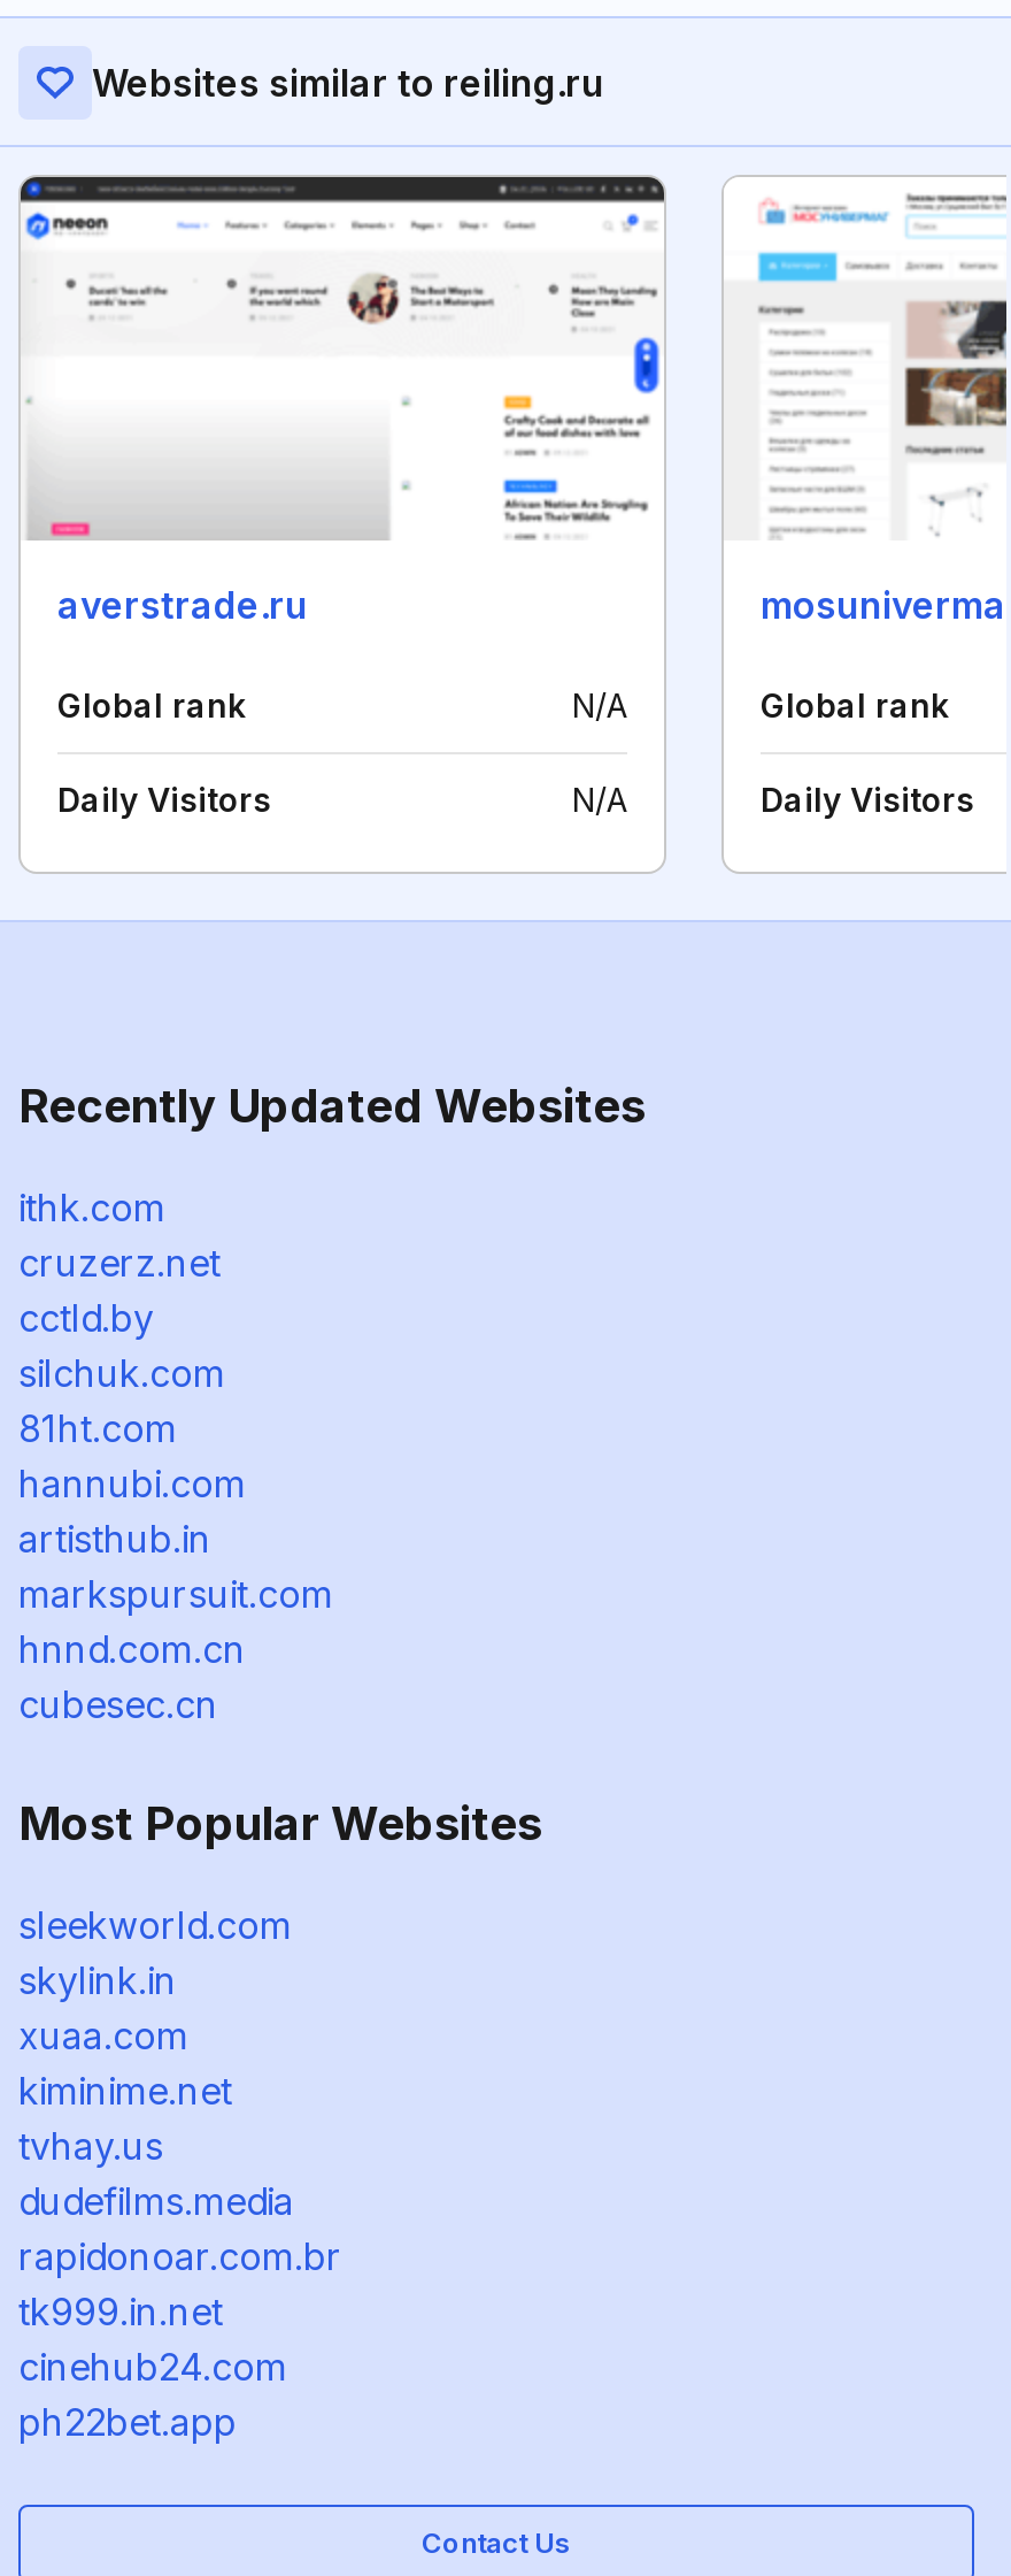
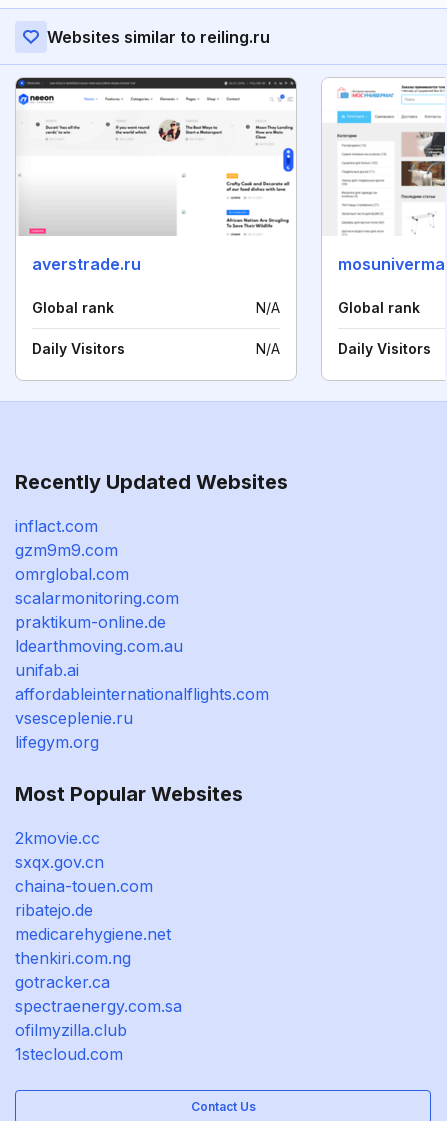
- ithk.com
- cruzerz.net
- cctld.by
- silchuk.com
- 81ht.com
- hannubi.com
- artisthub.in
- markspursuit.com
- hnnd.com.cn
- cubesec.cn
+ inflact.com
+ gzm9m9.com
+ omrglobal.com
+ scalarmonitoring.com
+ praktikum-online.de
+ ldearthmoving.com.au
+ unifab.ai
+ affordableinternationalflights.com
+ vsesceplenie.ru
+ lifegym.org

- sleekworld.com
- skylink.in
- xuaa.com
- kiminime.net
- tvhay.us
- dudefilms.media
- rapidonoar.com.br
- tk999.in.net
- cinehub24.com
- ph22bet.app
+ 2kmovie.cc
+ sxqx.gov.cn
+ chaina-touen.com
+ ribatejo.de
+ medicarehygiene.net
+ thenkiri.com.ng
+ gotracker.ca
+ spectraenergy.com.sa
+ ofilmyzilla.club
+ 1stecloud.com
